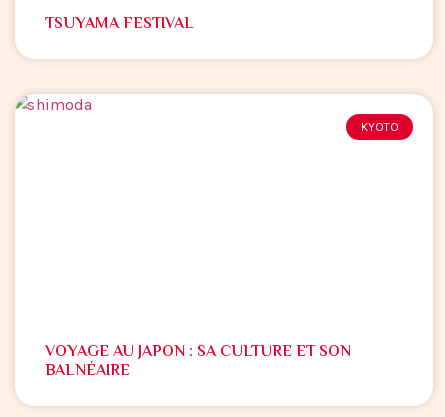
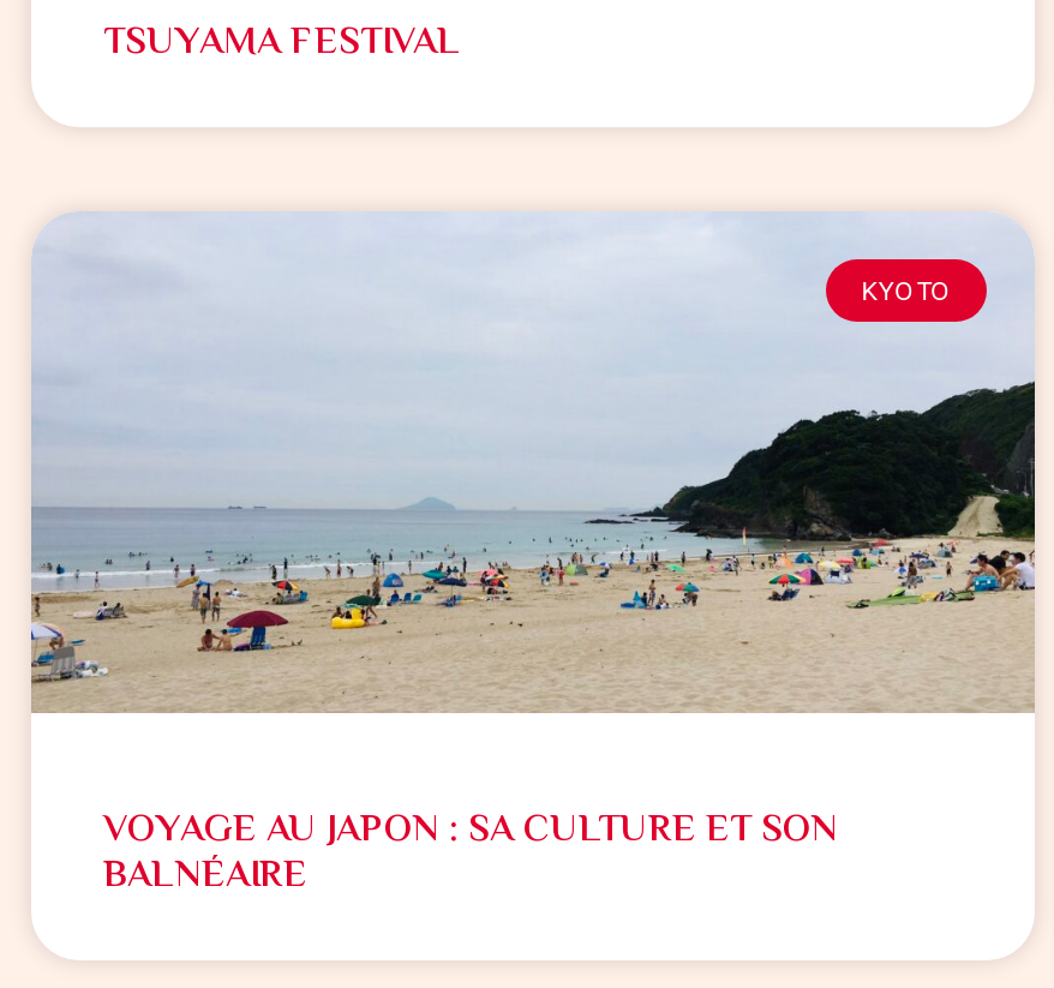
+ [image]
